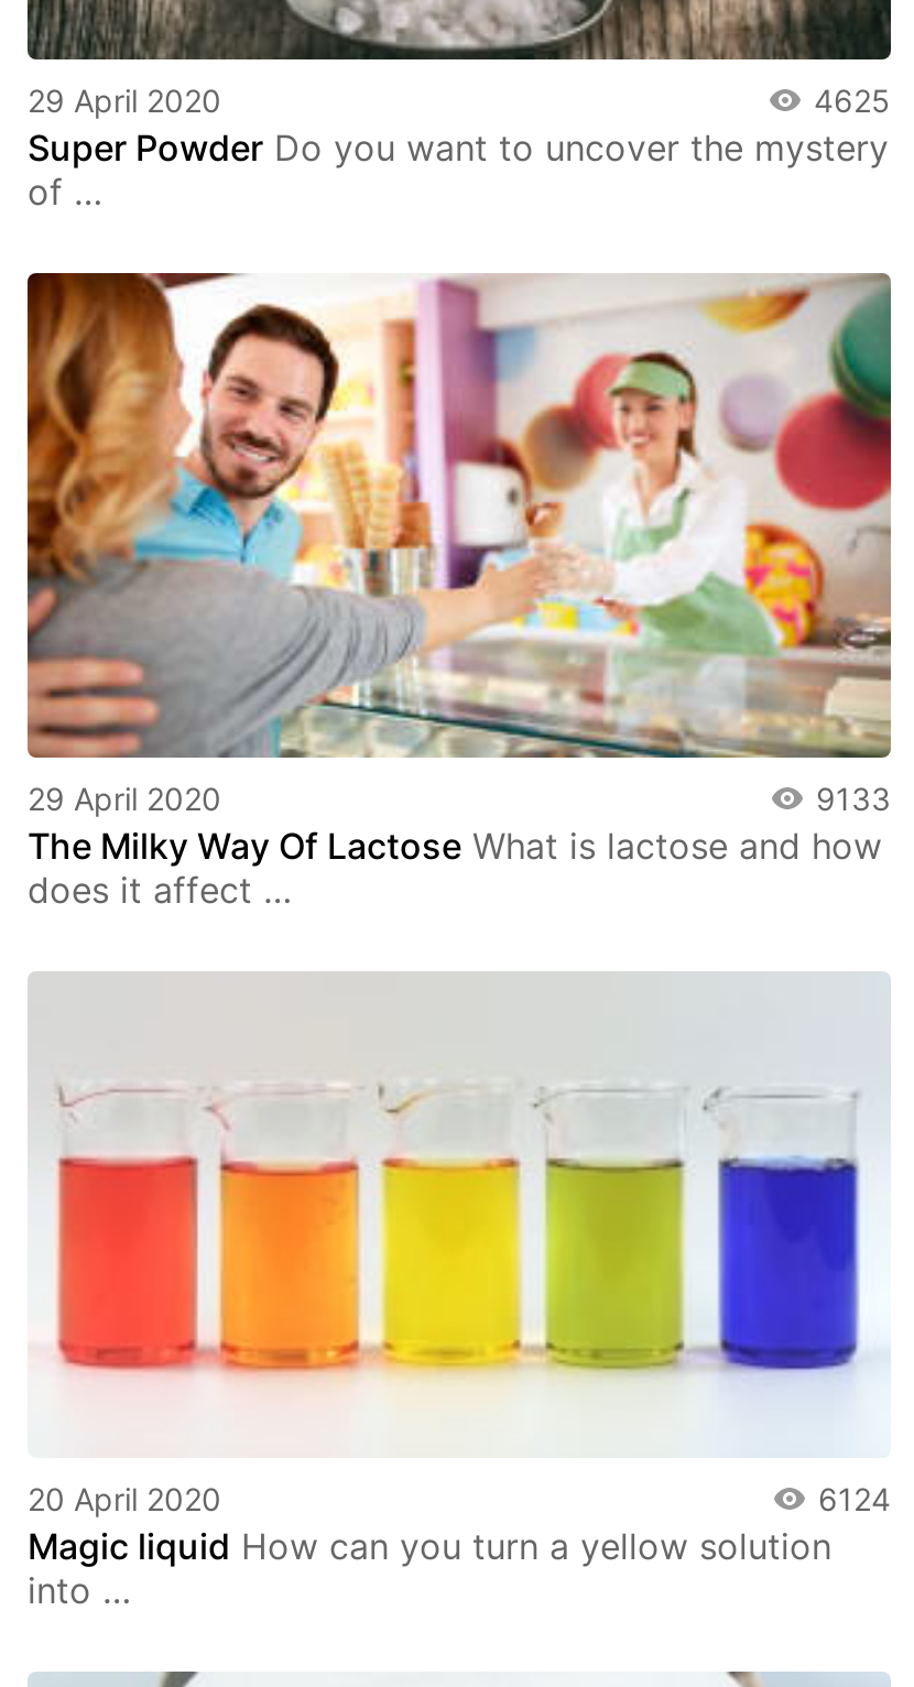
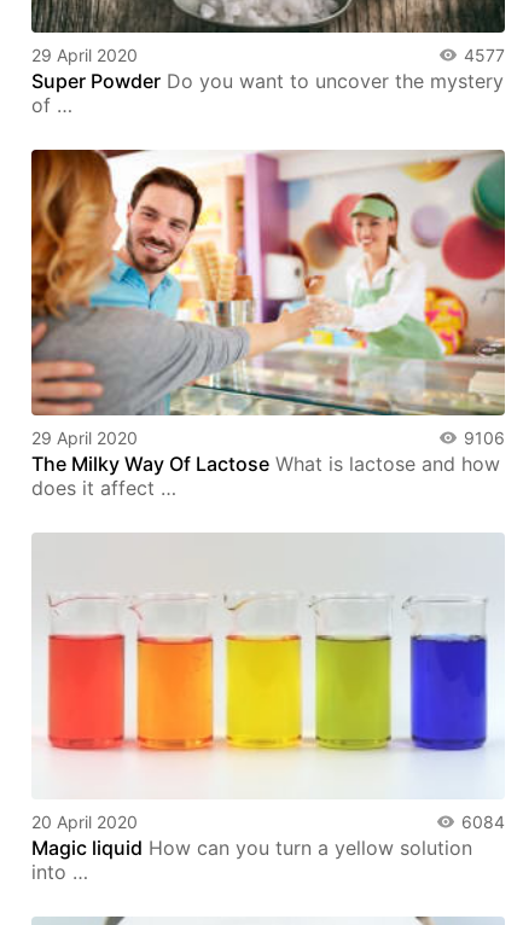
- 4625
+ 4577

- 9133
+ 9106

- 6124
+ 6084
